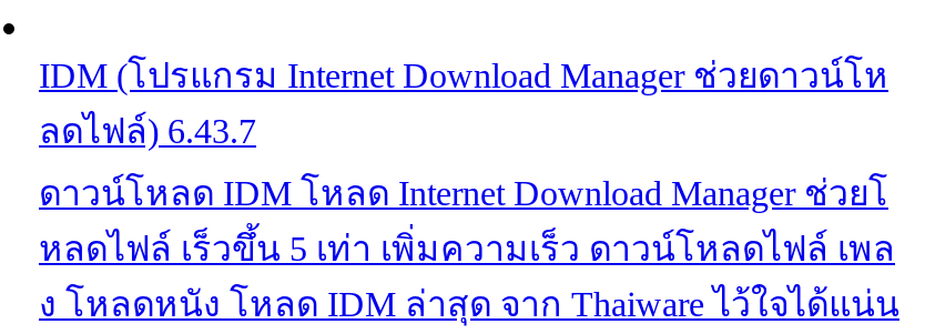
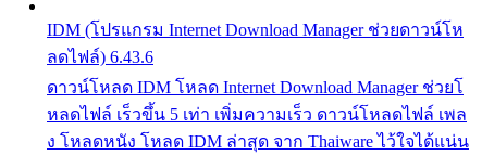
- ลดไฟล์) 6.43.7
+ ลดไฟล์) 6.43.6
